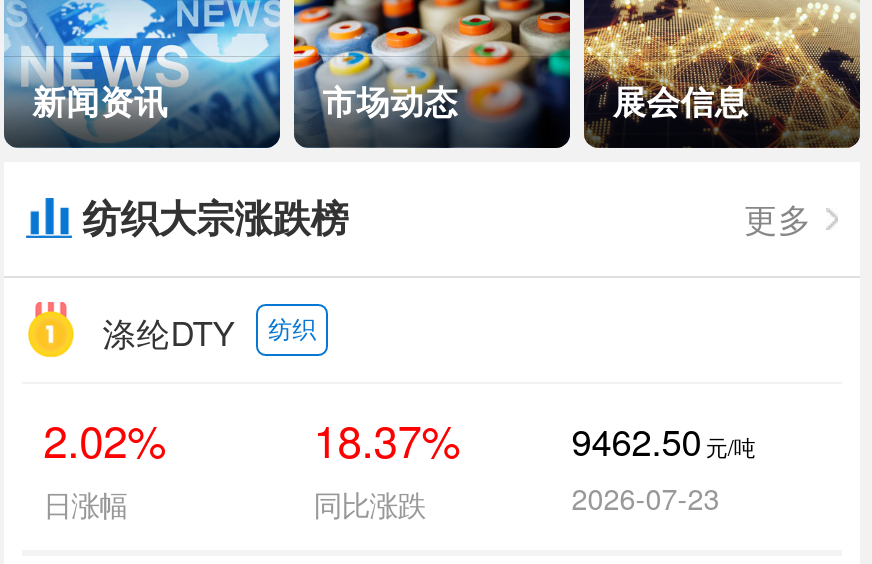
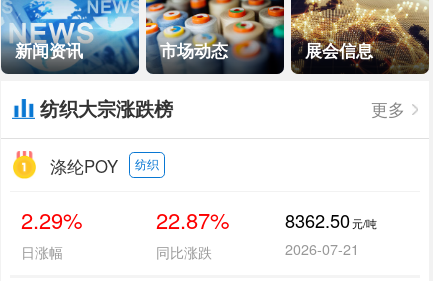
- 涤纶DTY
+ 涤纶POY

- 2.02%
+ 2.29%

- 18.37%
+ 22.87%

- 9462.50 元/吨
- 2026-07-23
+ 8362.50 元/吨
+ 2026-07-21
